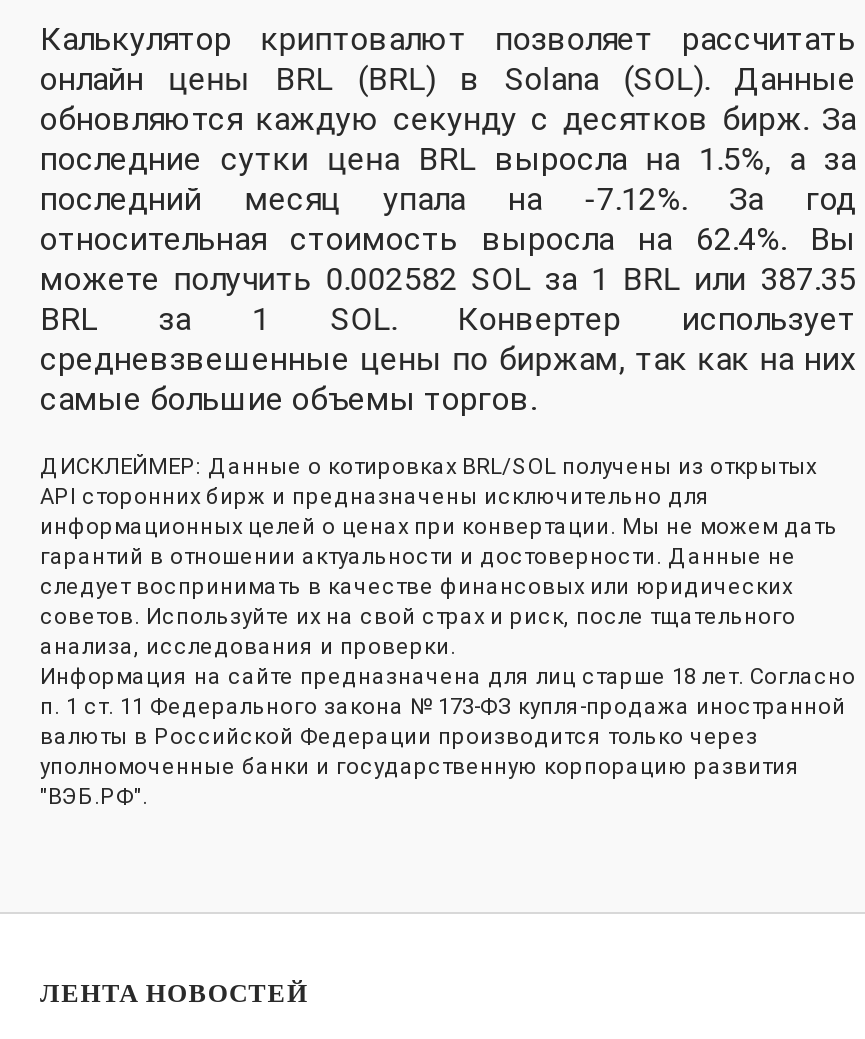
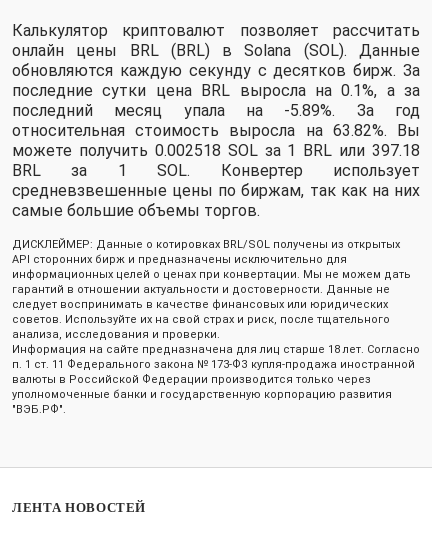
- последние сутки цена BRL выросла на 1.5%, а за
+ последние сутки цена BRL выросла на 0.1%, а за

- последний месяц упала на -7.12%. За год
+ последний месяц упала на -5.89%. За год

- относительная стоимость выросла на 62.4%. Вы
+ относительная стоимость выросла на 63.82%. Вы

- можете получить 0.002582 SOL за 1 BRL или 387.35
+ можете получить 0.002518 SOL за 1 BRL или 397.18
